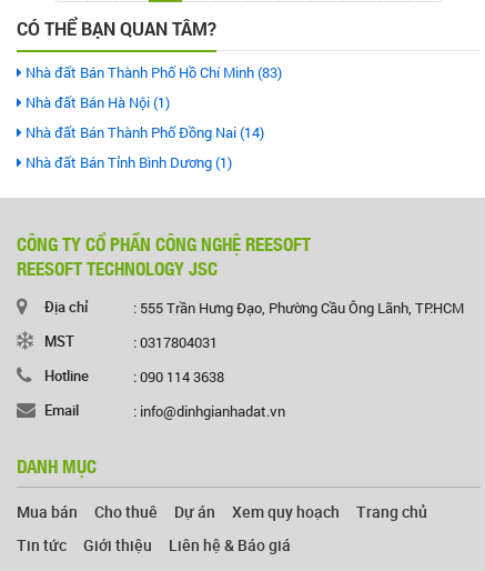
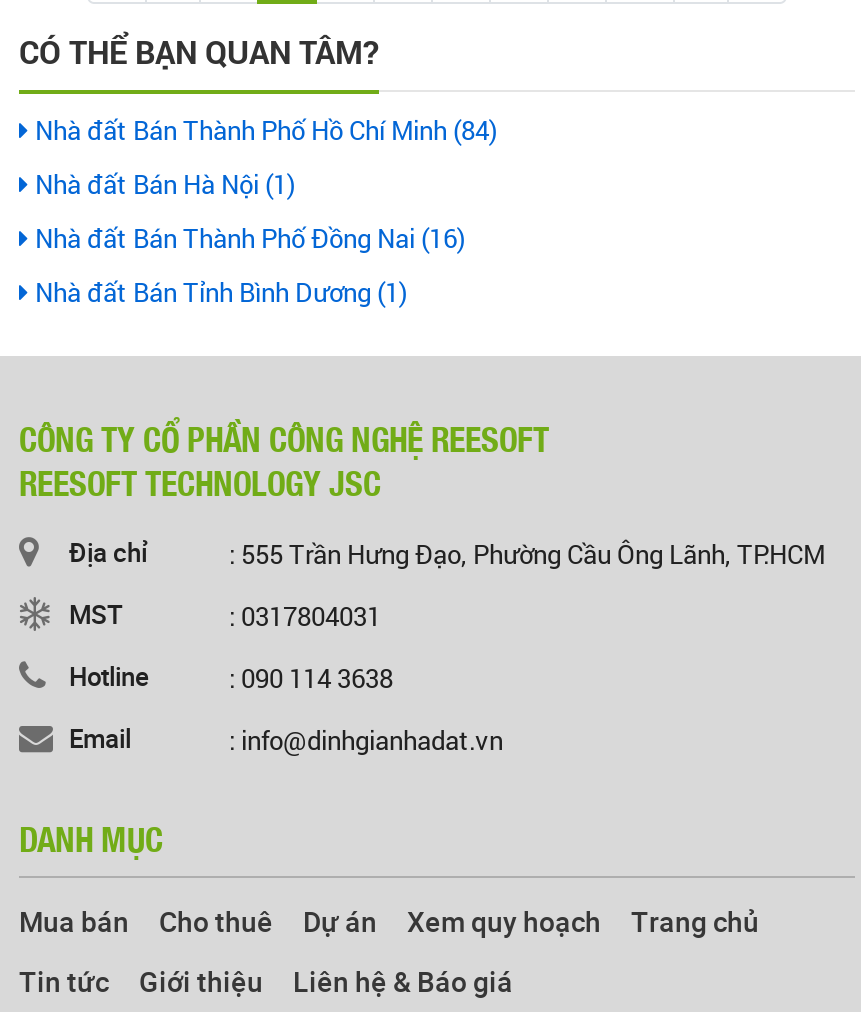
- Nhà đất Bán Thành Phố Hồ Chí Minh (83)
+ Nhà đất Bán Thành Phố Hồ Chí Minh (84)

- Nhà đất Bán Thành Phố Đồng Nai (14)
+ Nhà đất Bán Thành Phố Đồng Nai (16)
